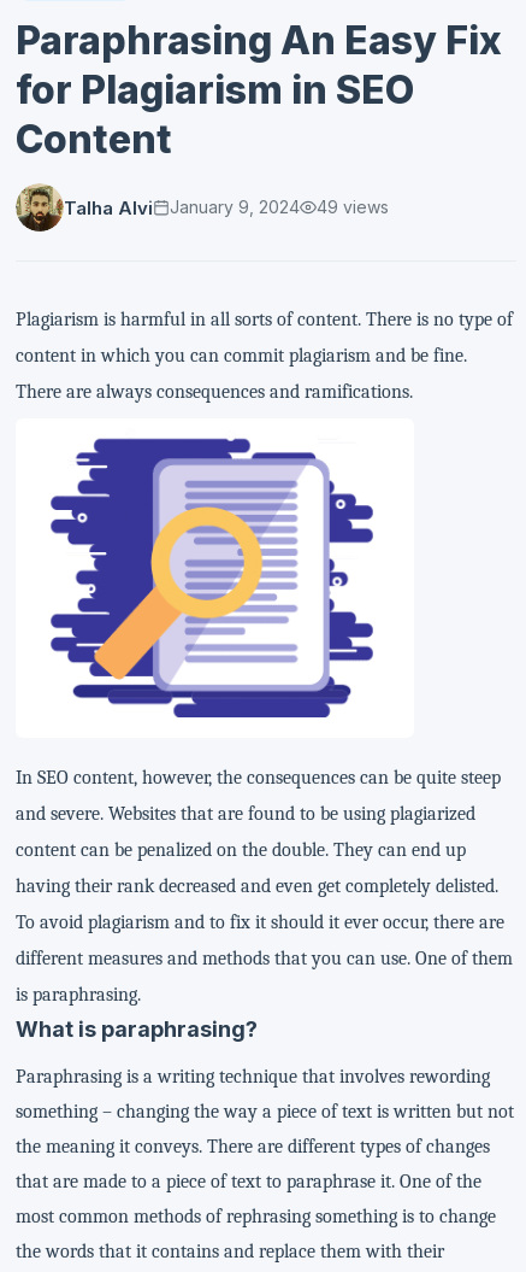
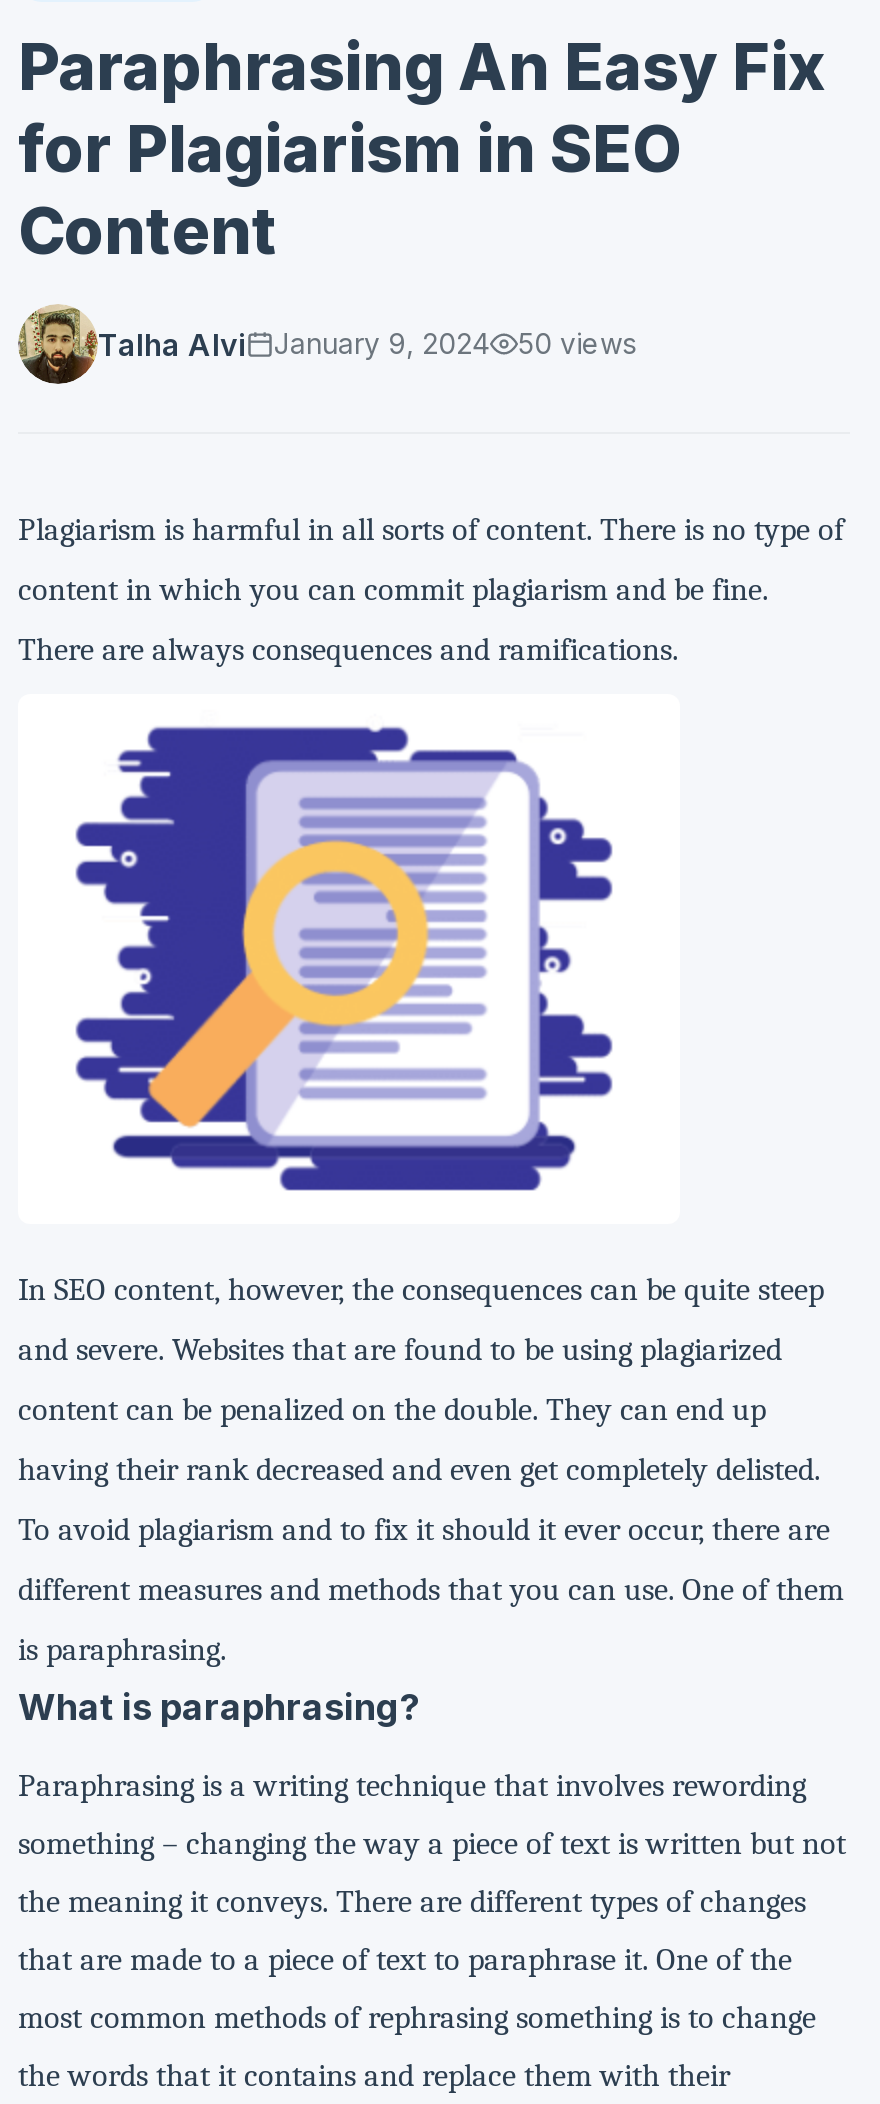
- Talha Alvi January 9, 2024 49 views
+ Talha Alvi January 9, 2024 50 views
